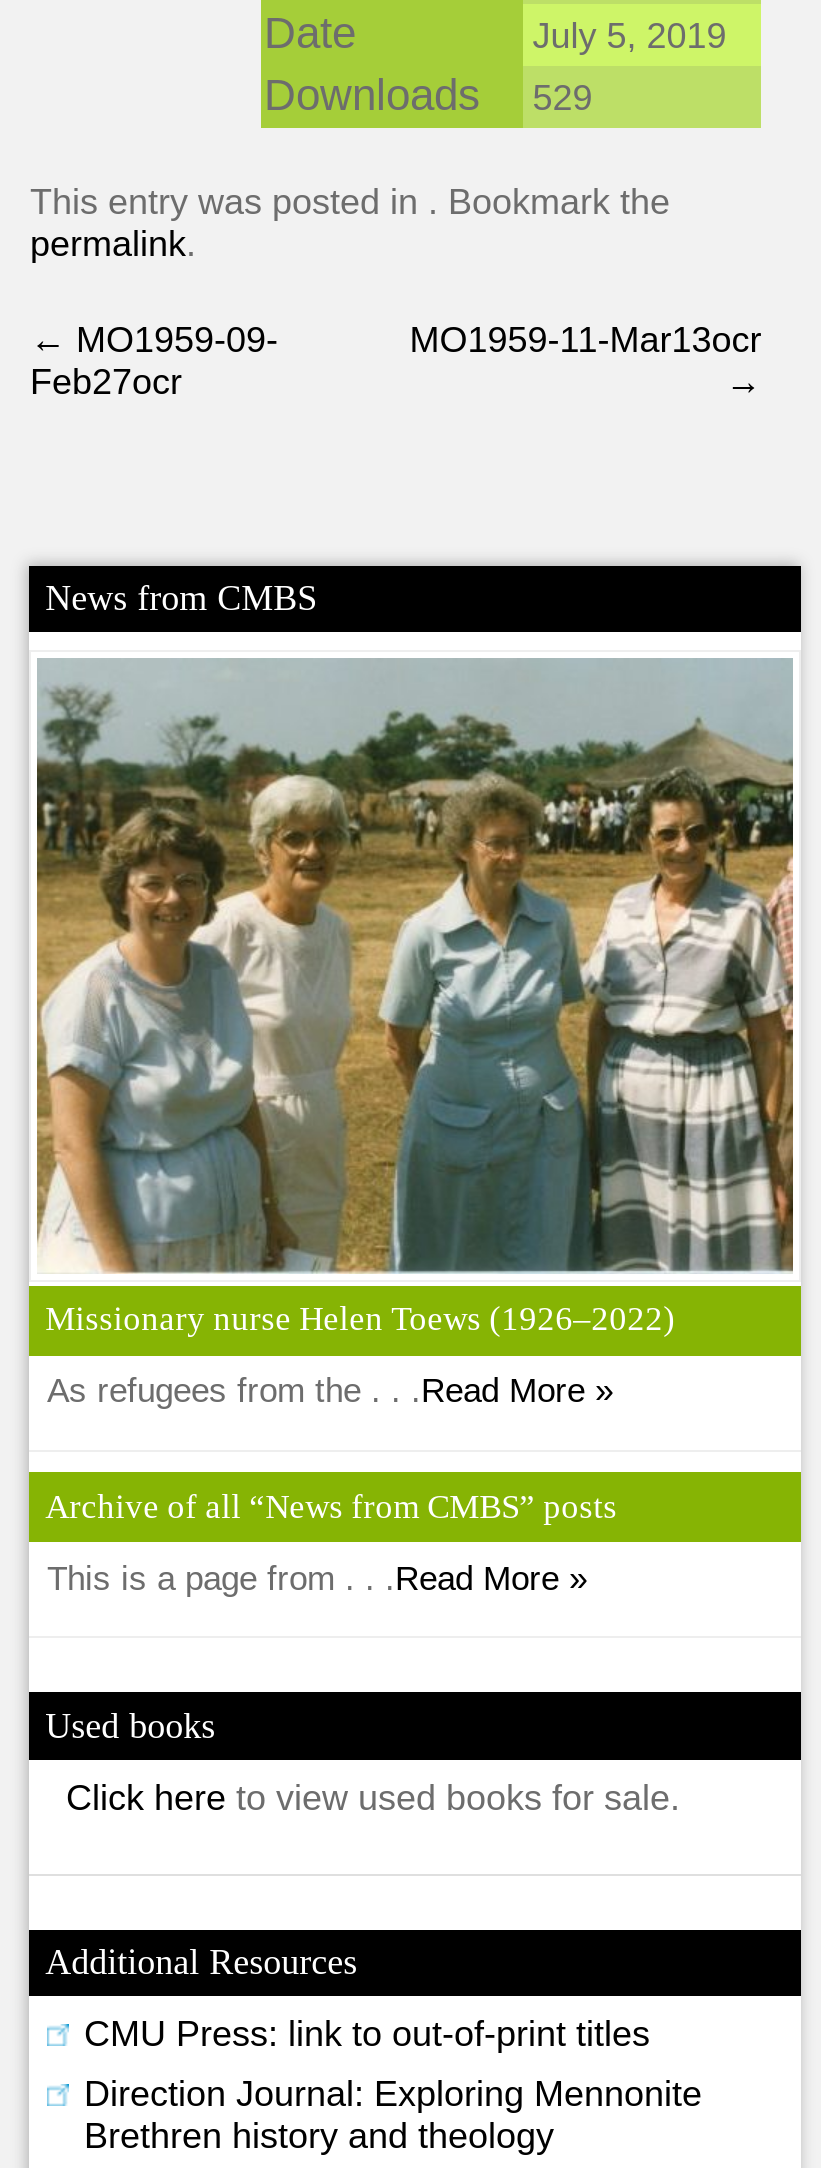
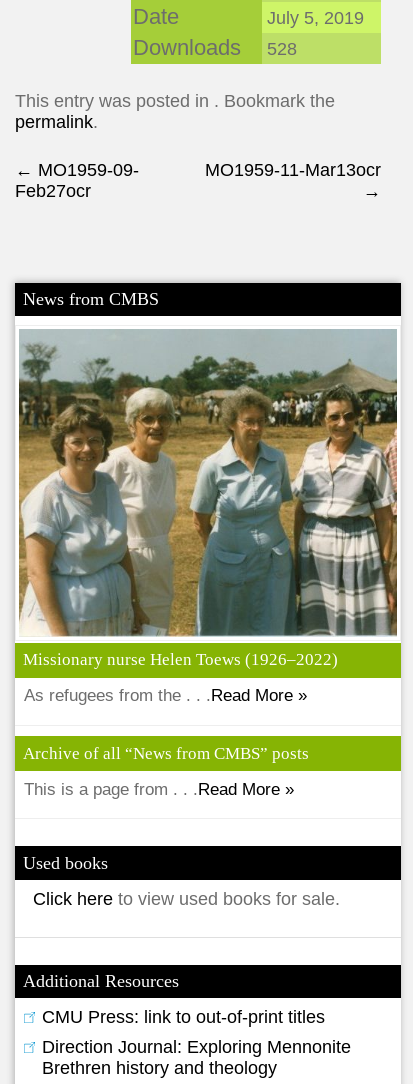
- Downloads 529
+ Downloads 528
